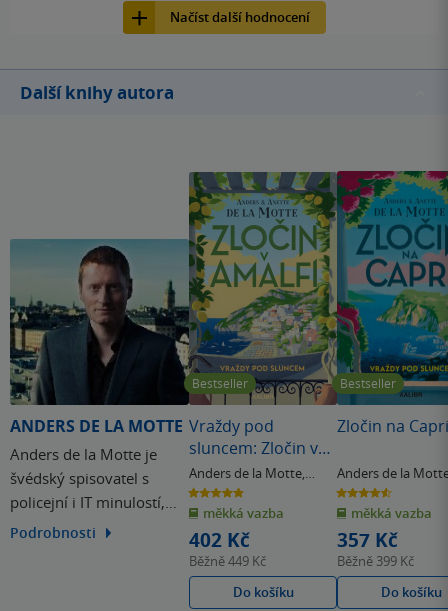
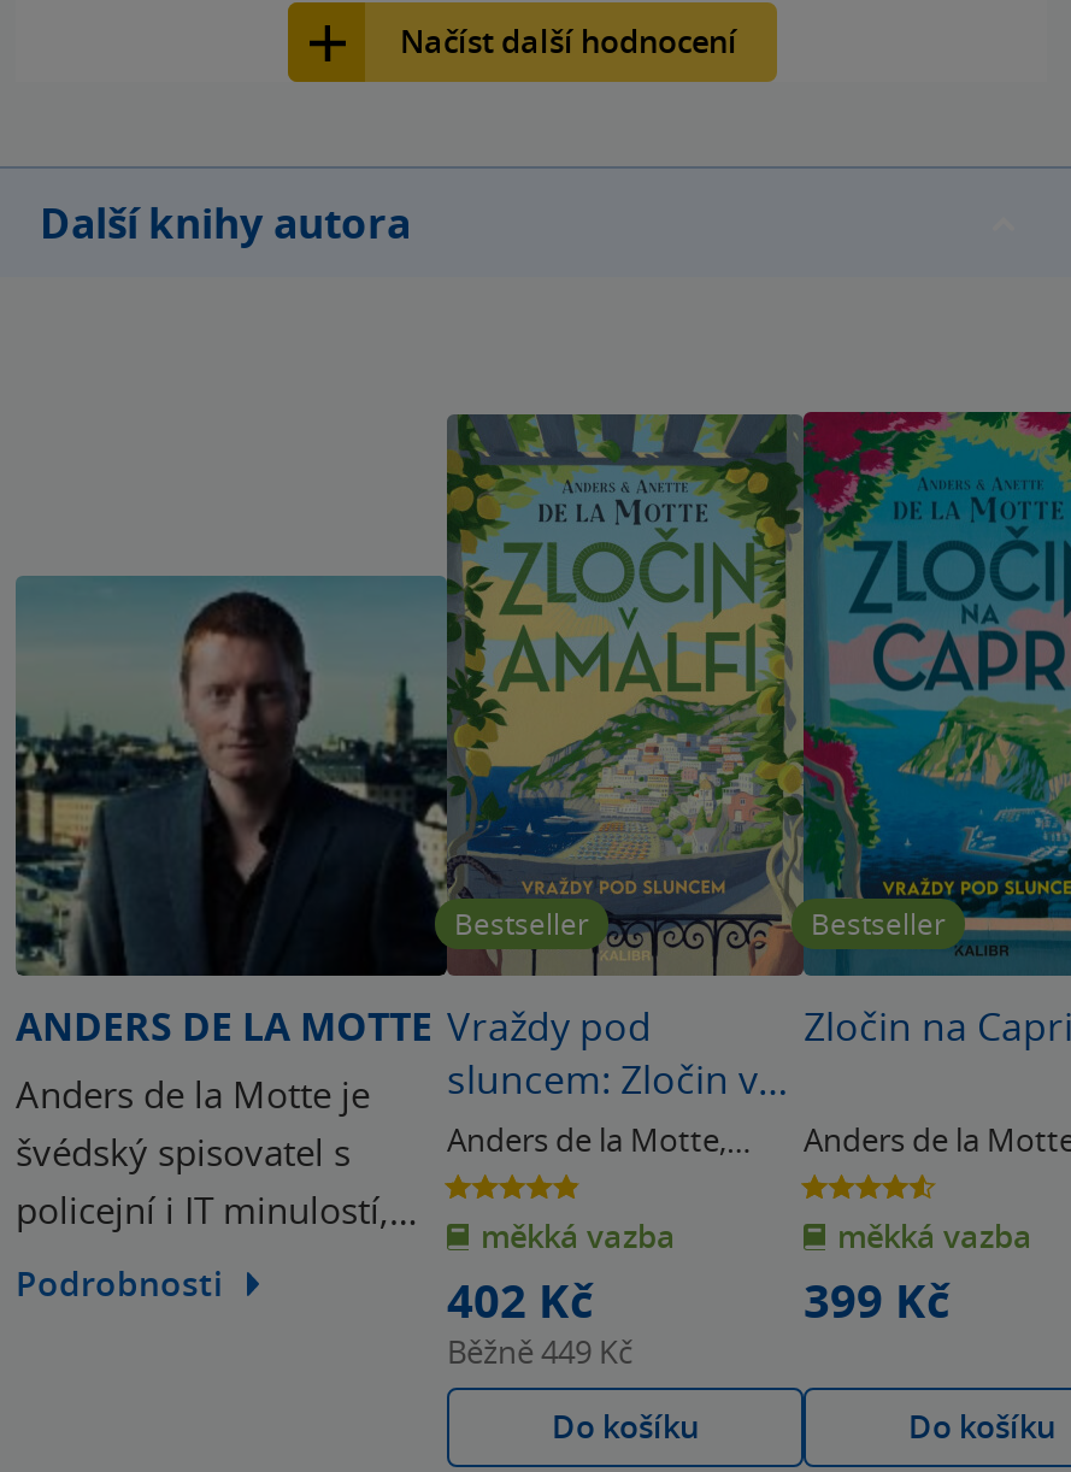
- 357 Kč
- Běžně 399 Kč
+ 399 Kč
